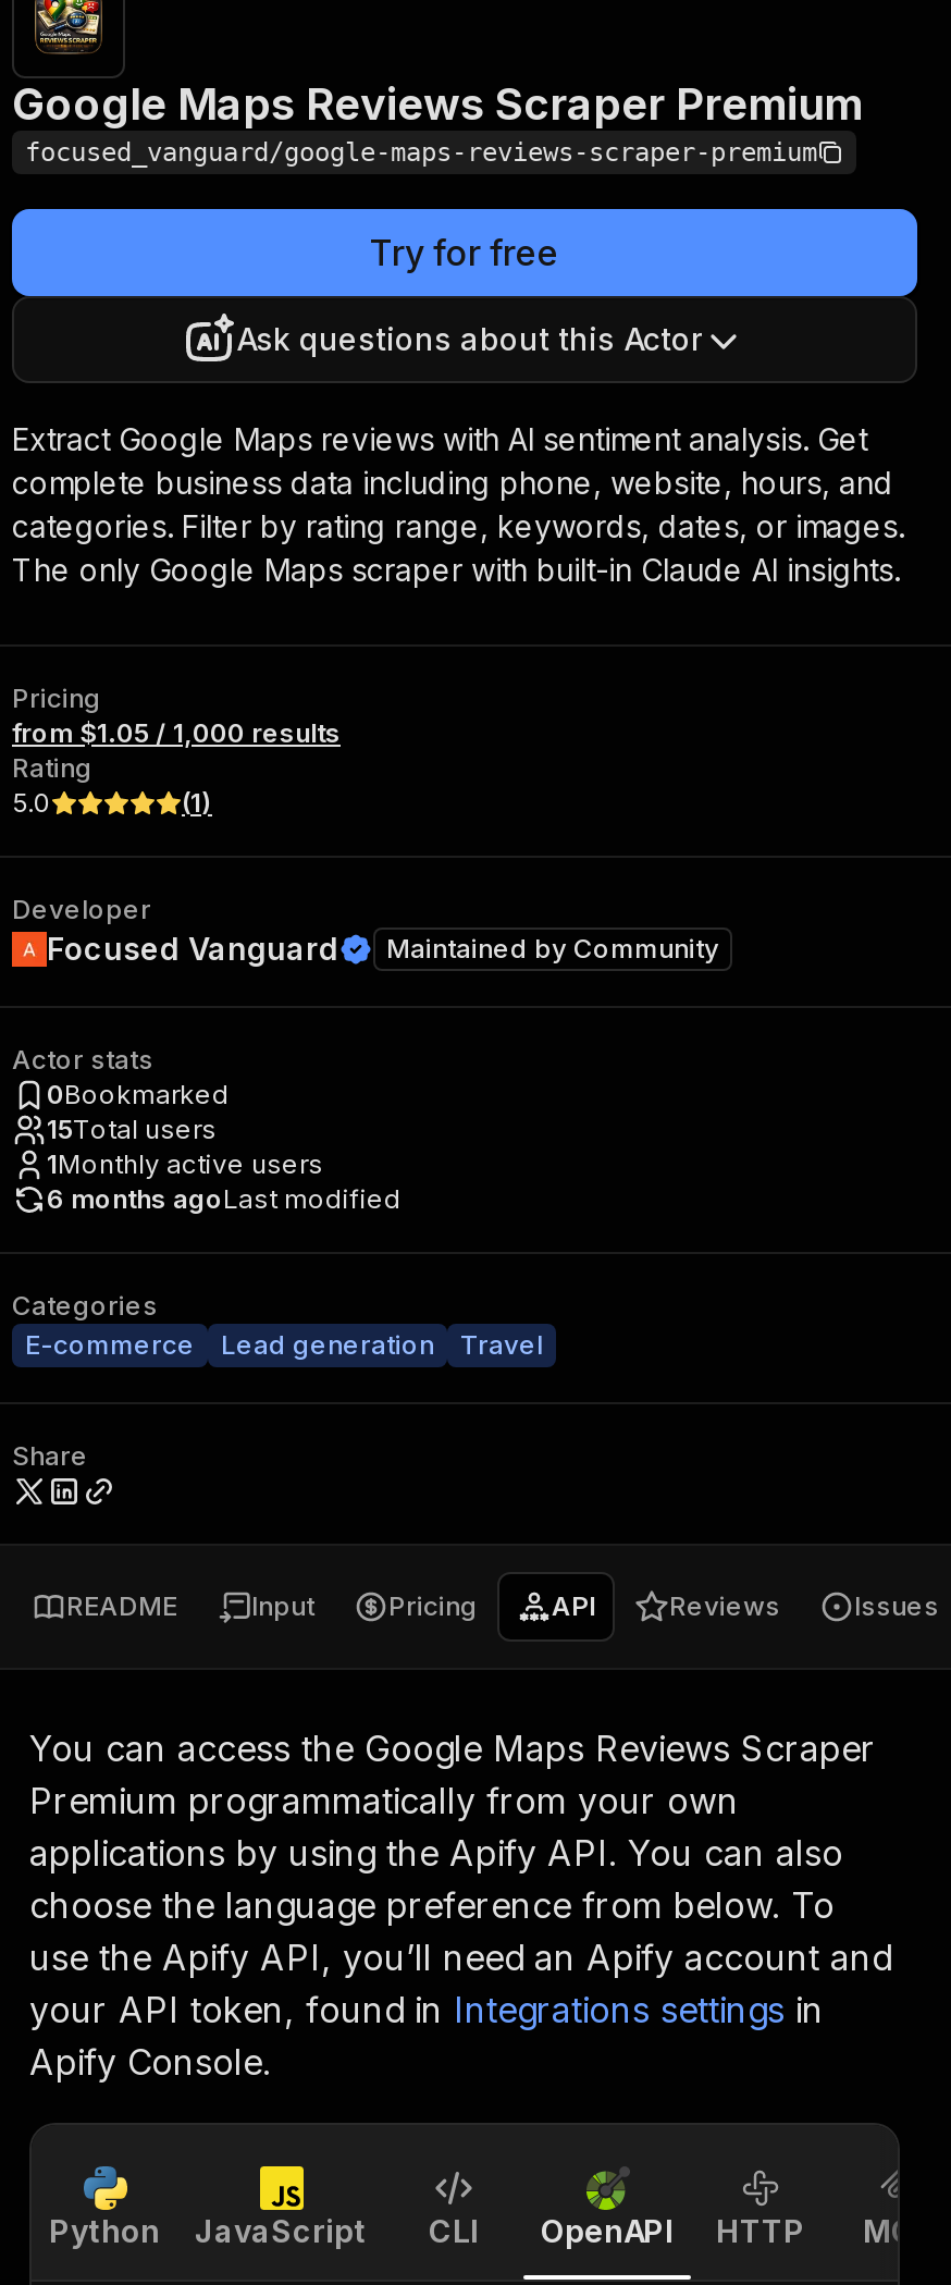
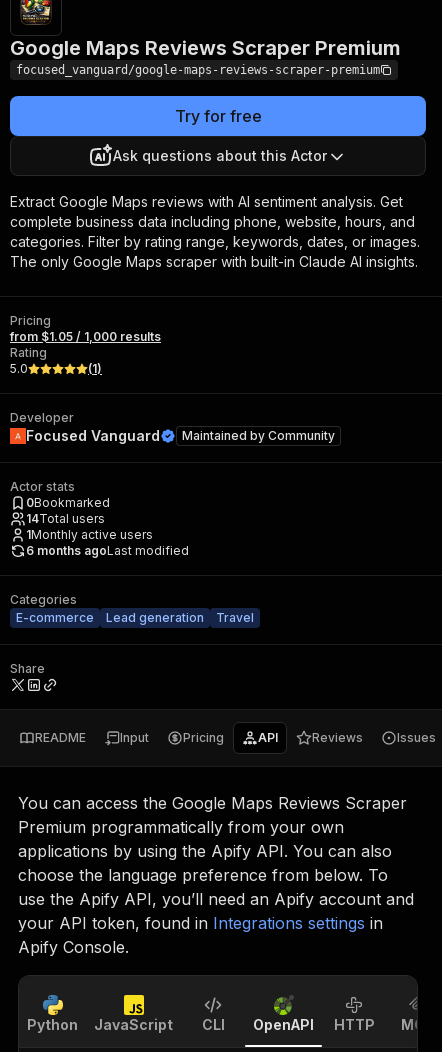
- 15Total users
+ 14Total users
